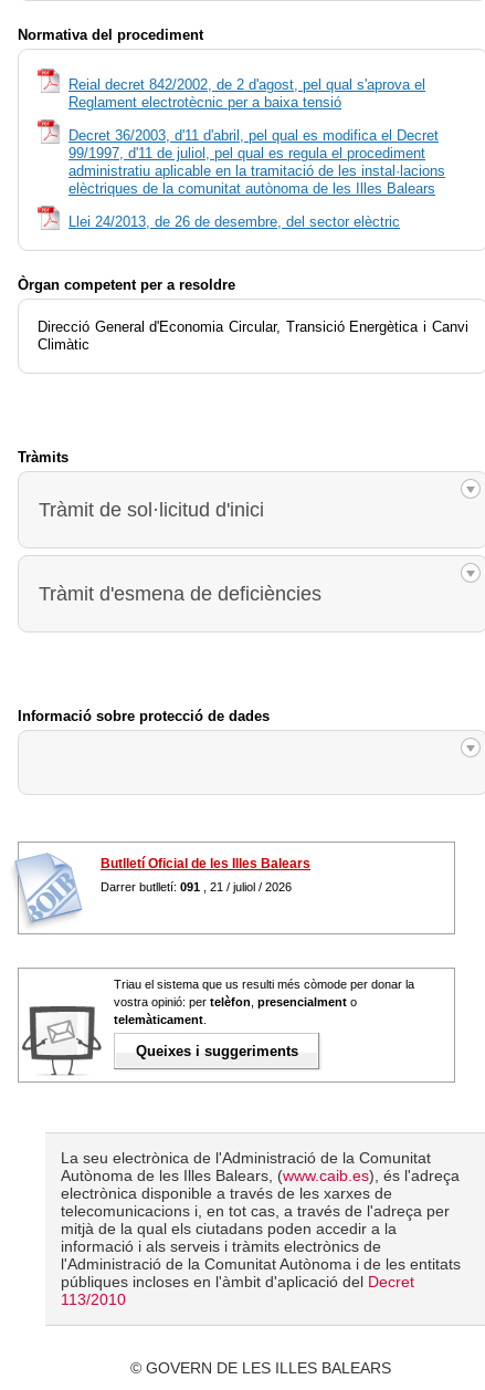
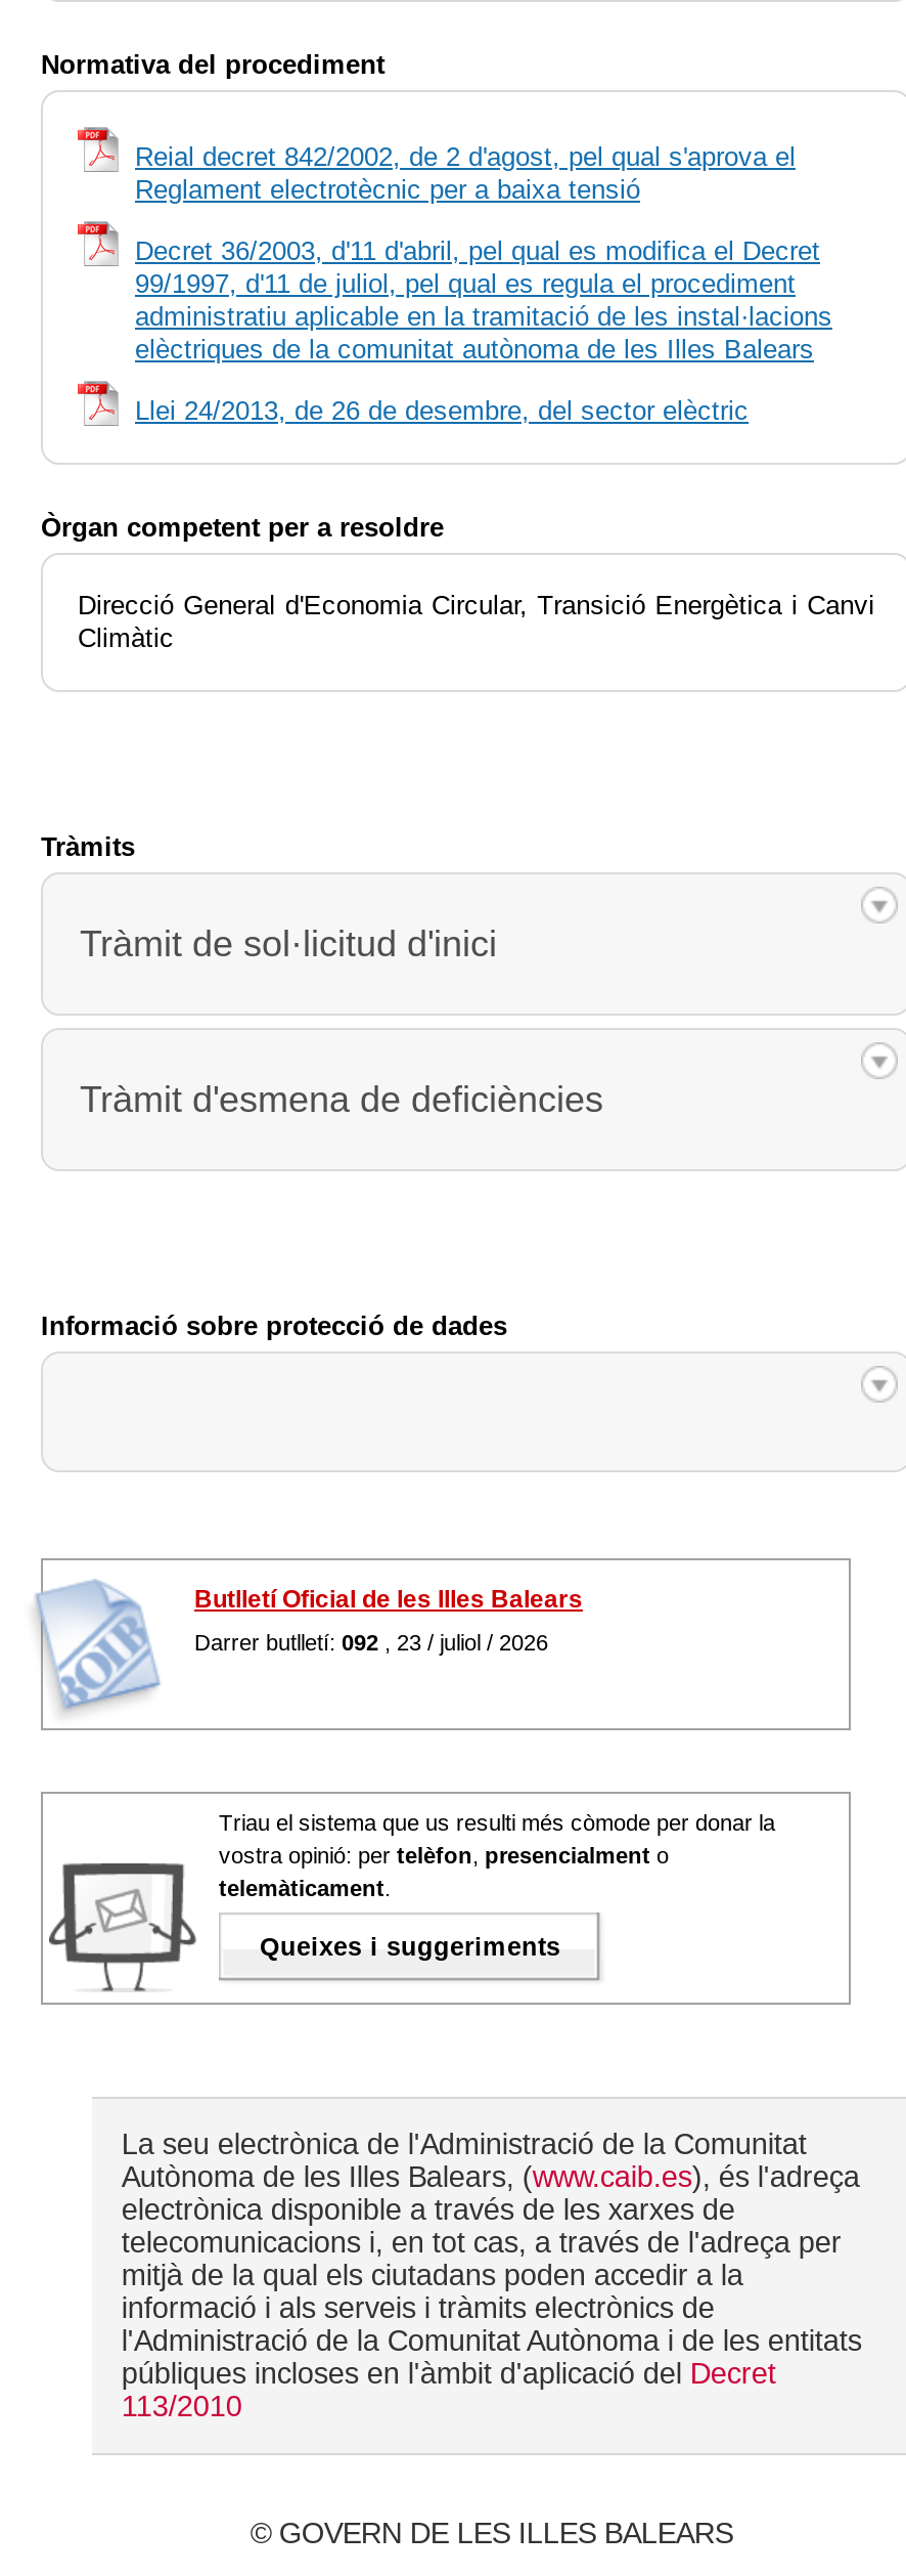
- Darrer butlletí: 091, 21 / juliol / 2026
+ Darrer butlletí: 092, 23 / juliol / 2026
